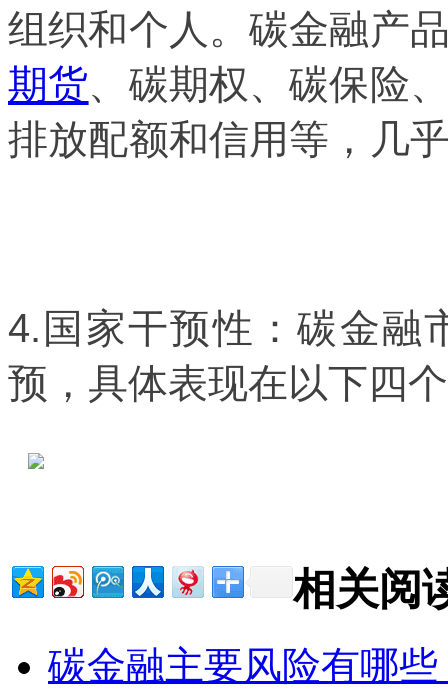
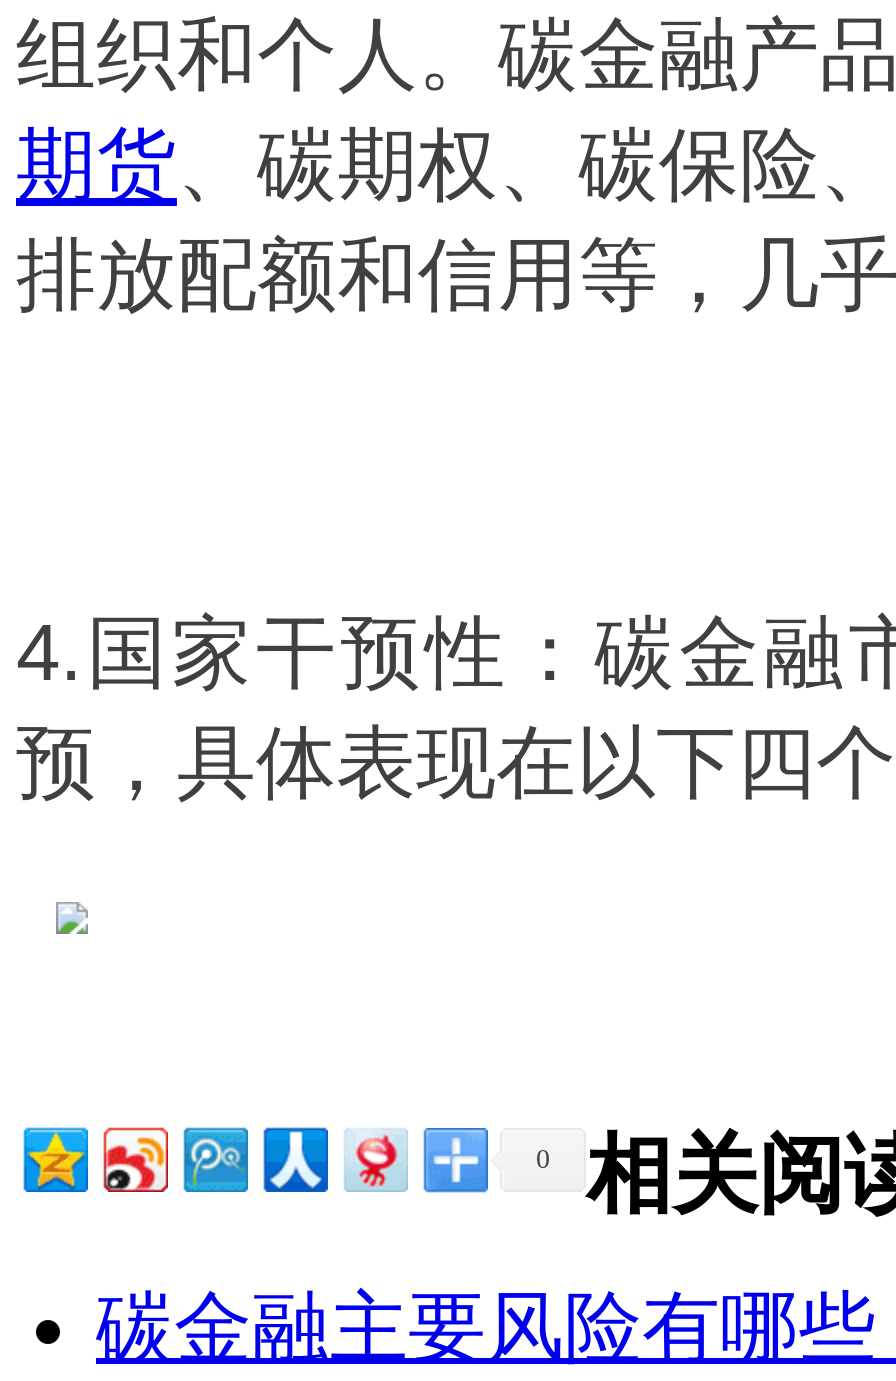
+ 0
